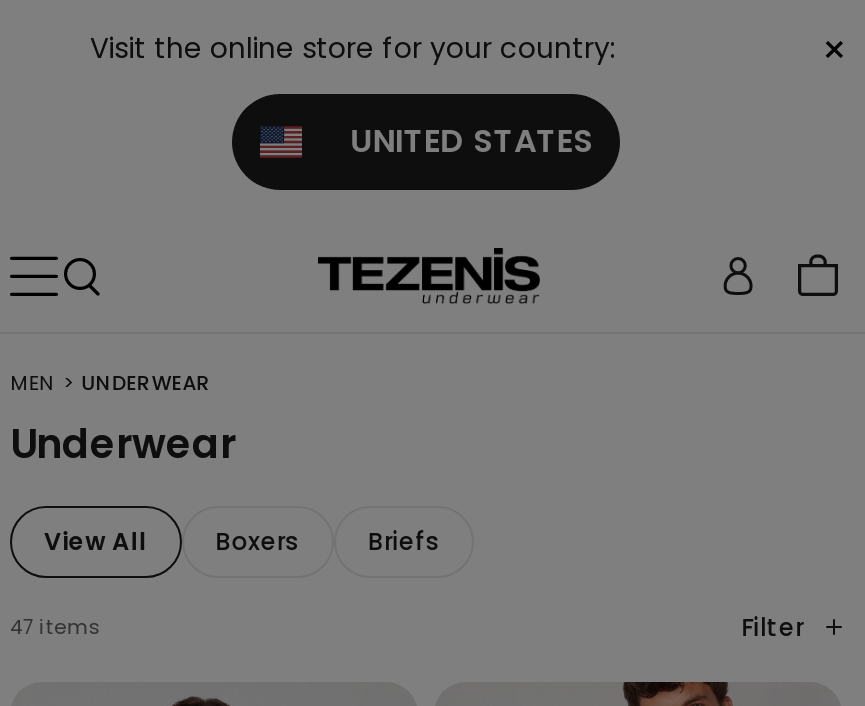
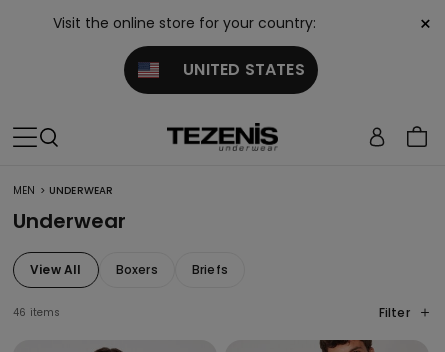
- 47 items
+ 46 items
